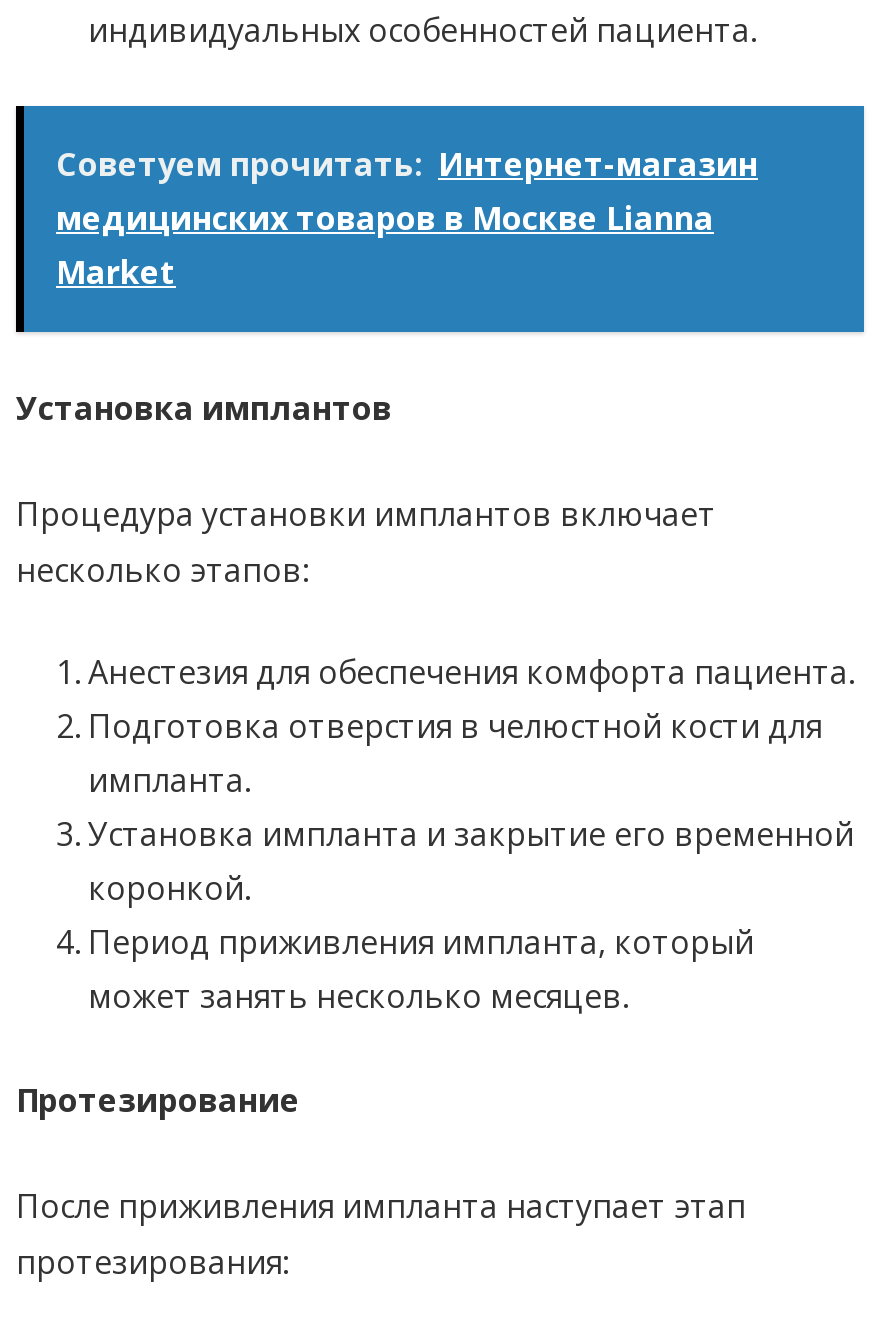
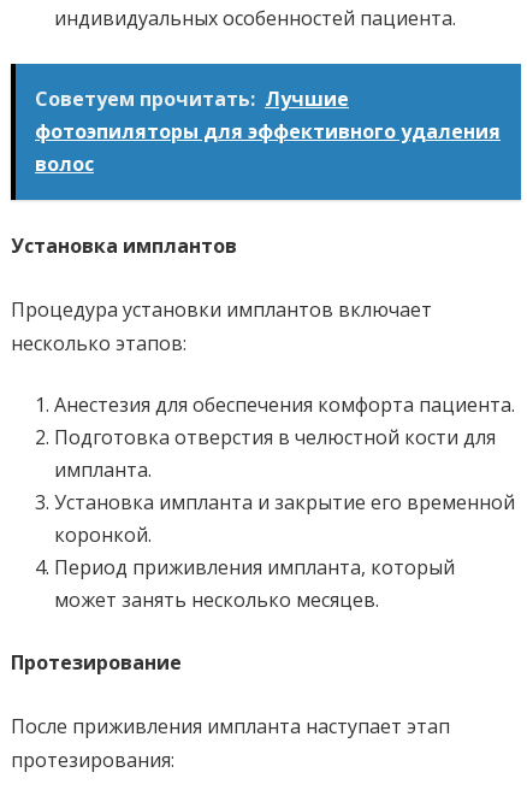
- Советуем прочитать: Интернет-магазин
- медицинских товаров в Москве Lianna
- Market
+ Советуем прочитать: Лучшие
+ фотоэпиляторы для эффективного удаления
+ волос
